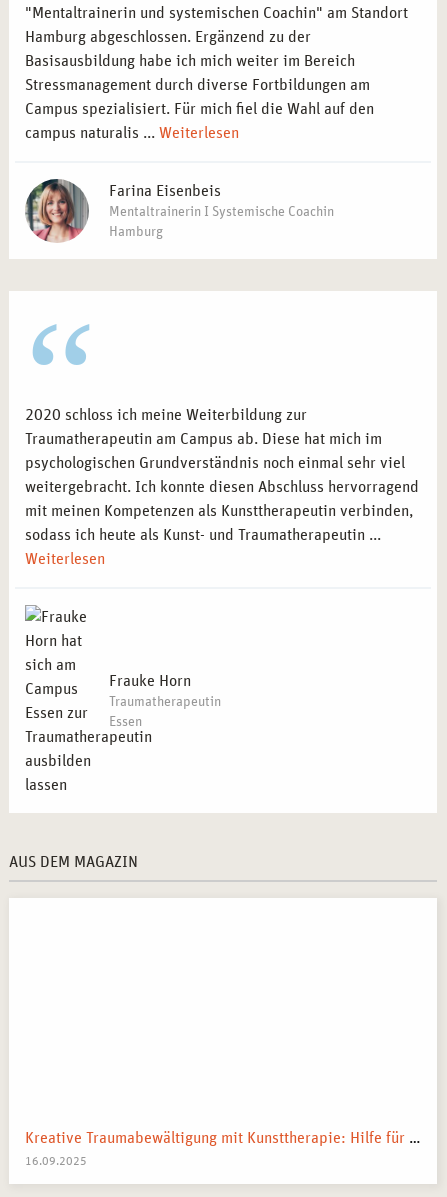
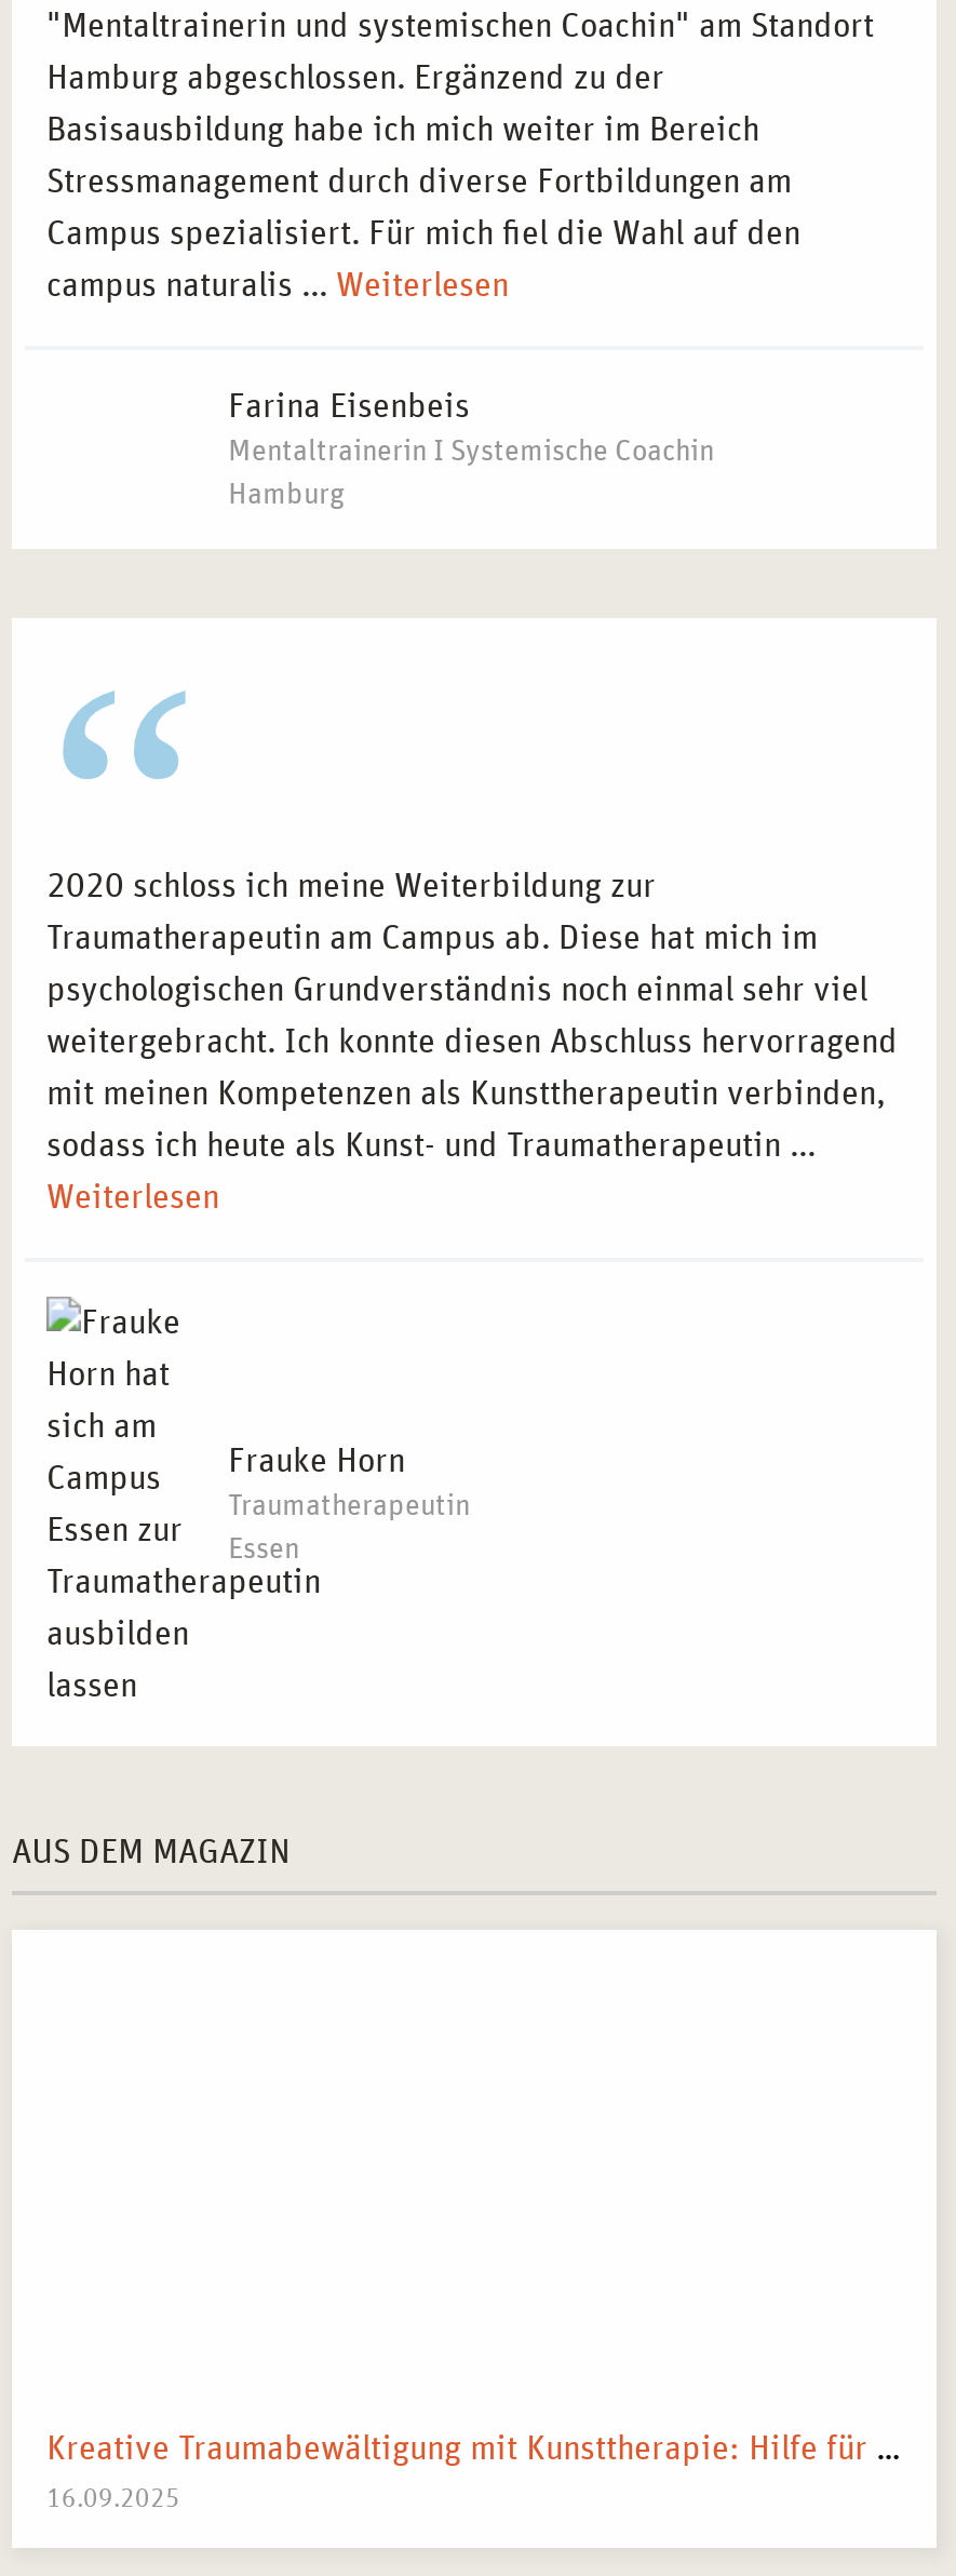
- [image]
